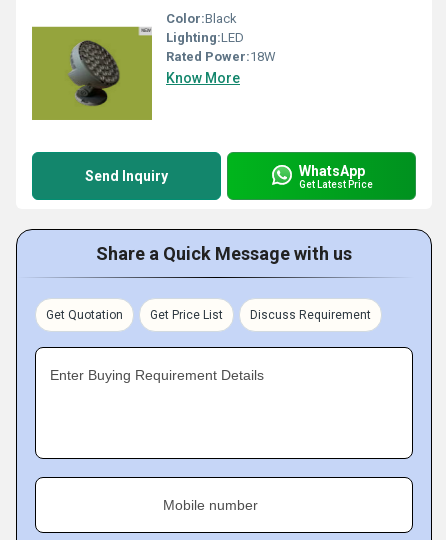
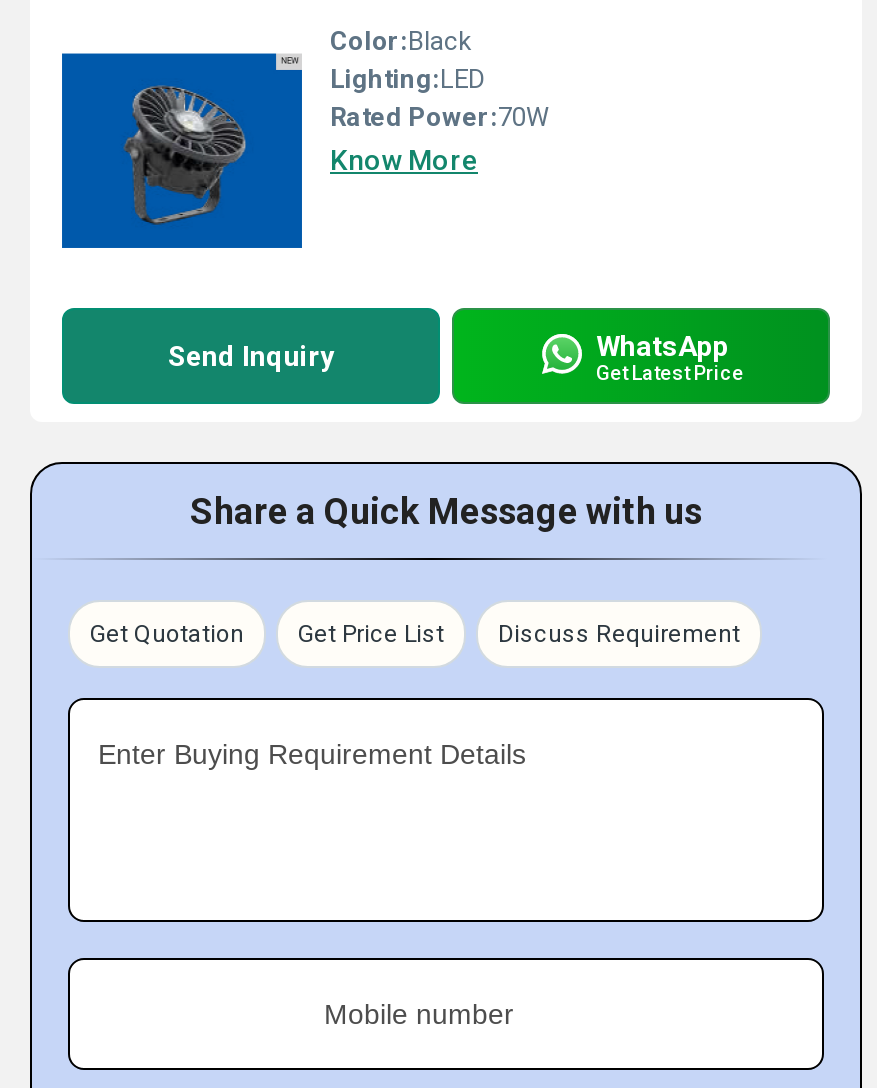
- [image]
- Rated Power:18W
+ [image]
+ Rated Power:70W
